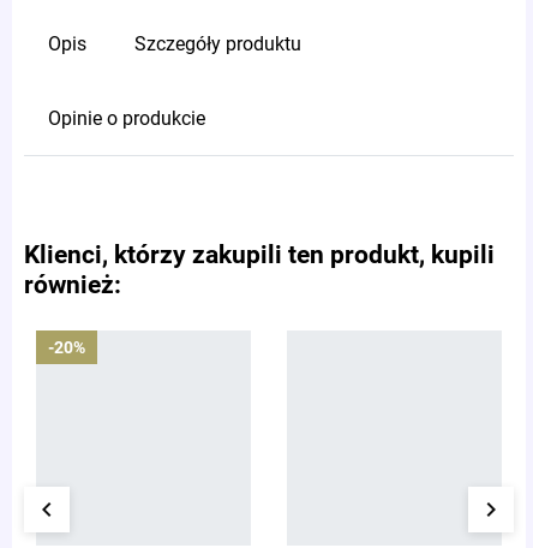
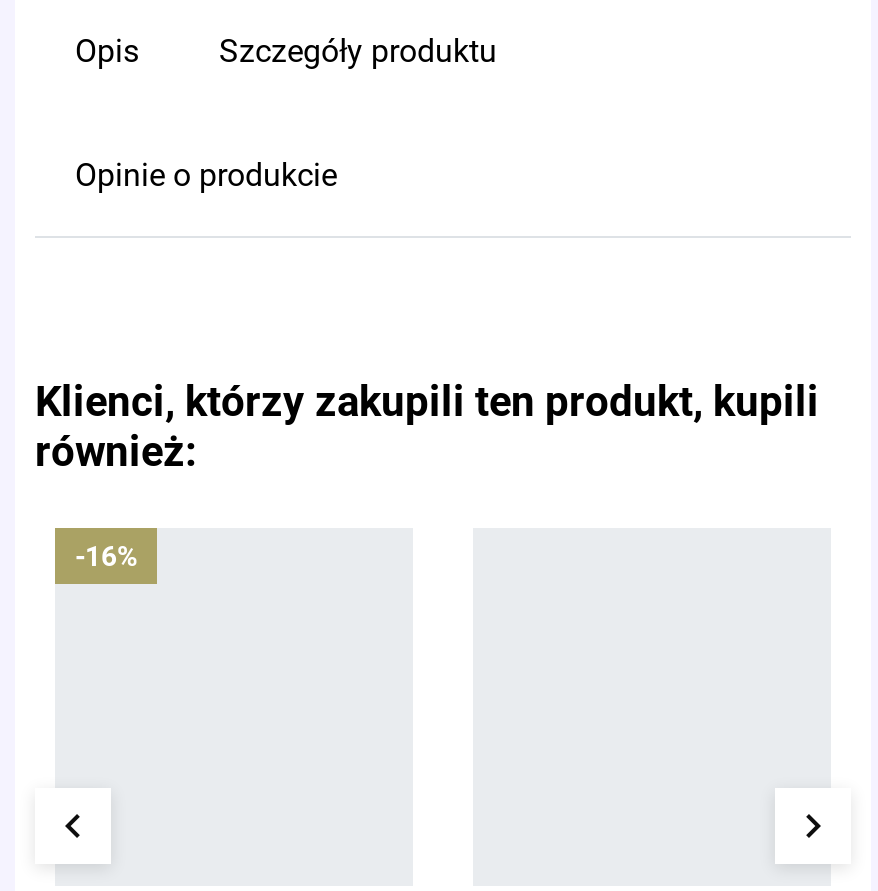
- -20%
+ -16%
